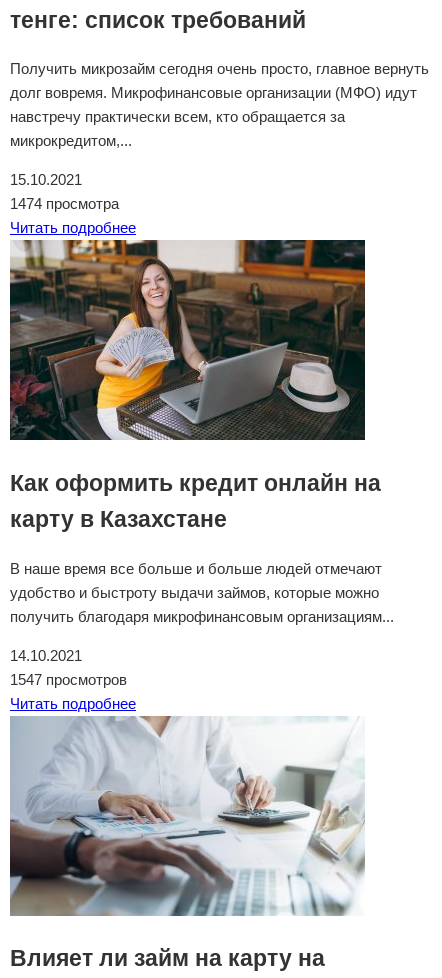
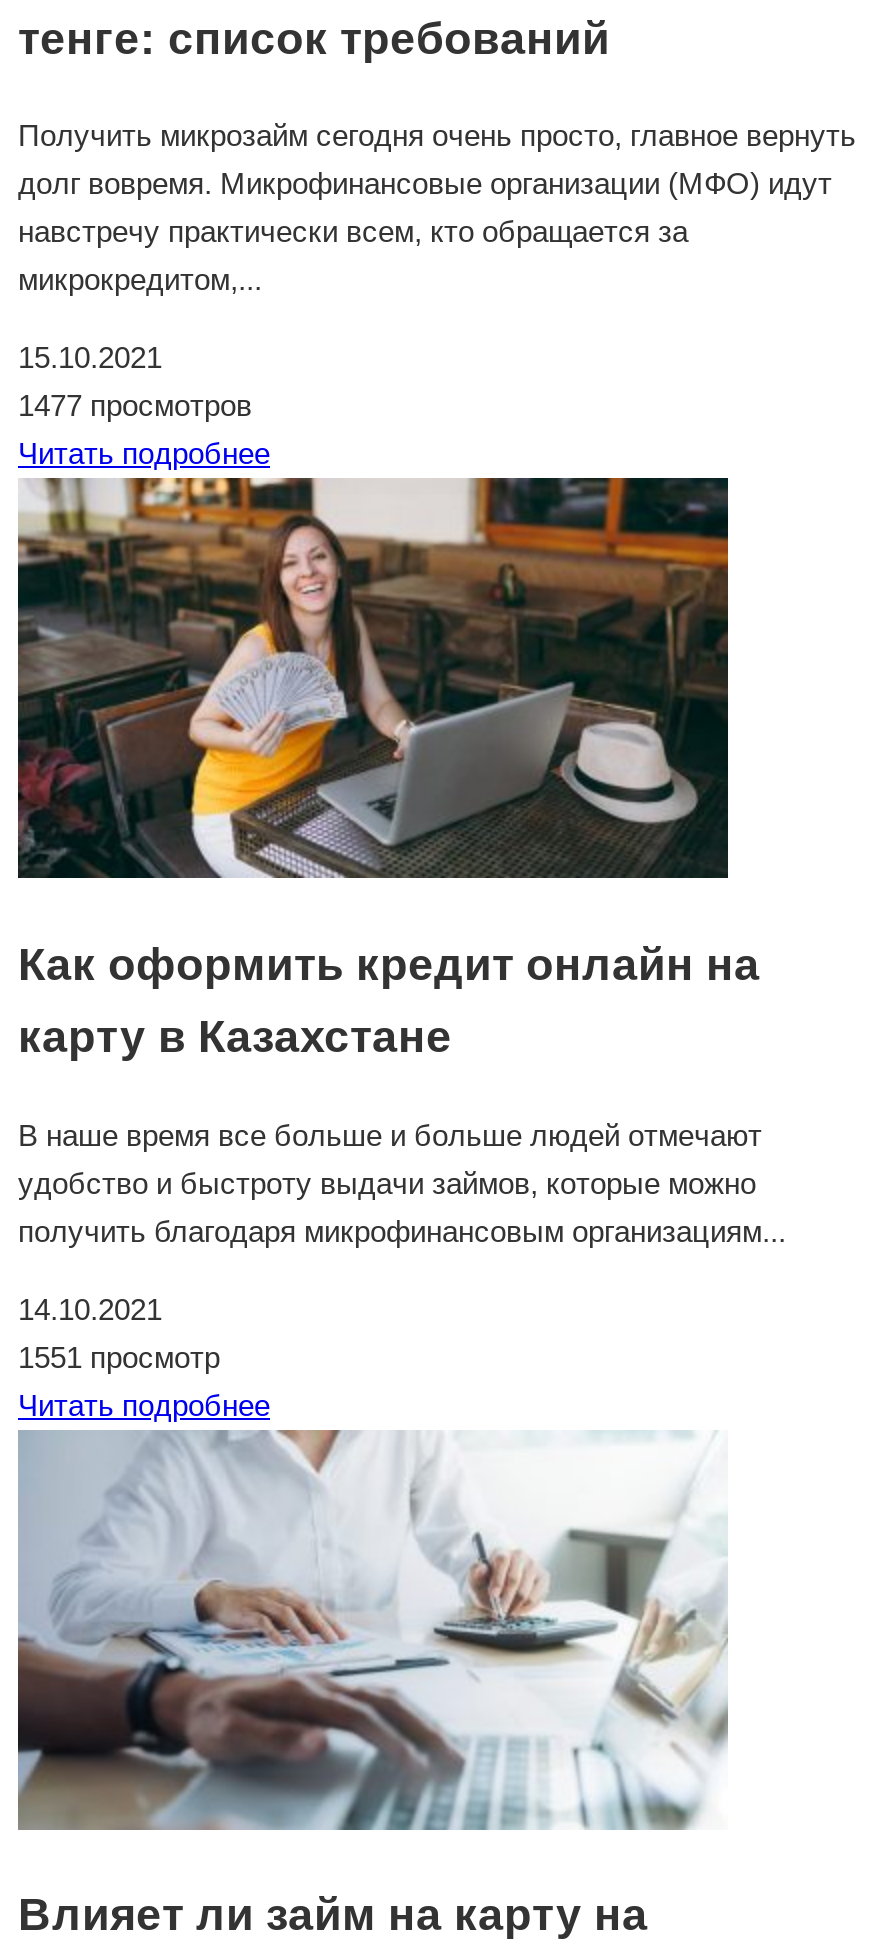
- 1474 просмотра
+ 1477 просмотров

- 1547 просмотров
+ 1551 просмотр
